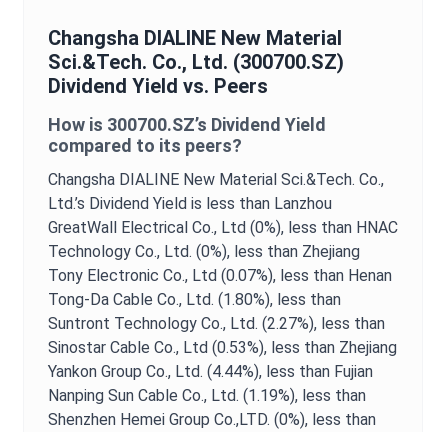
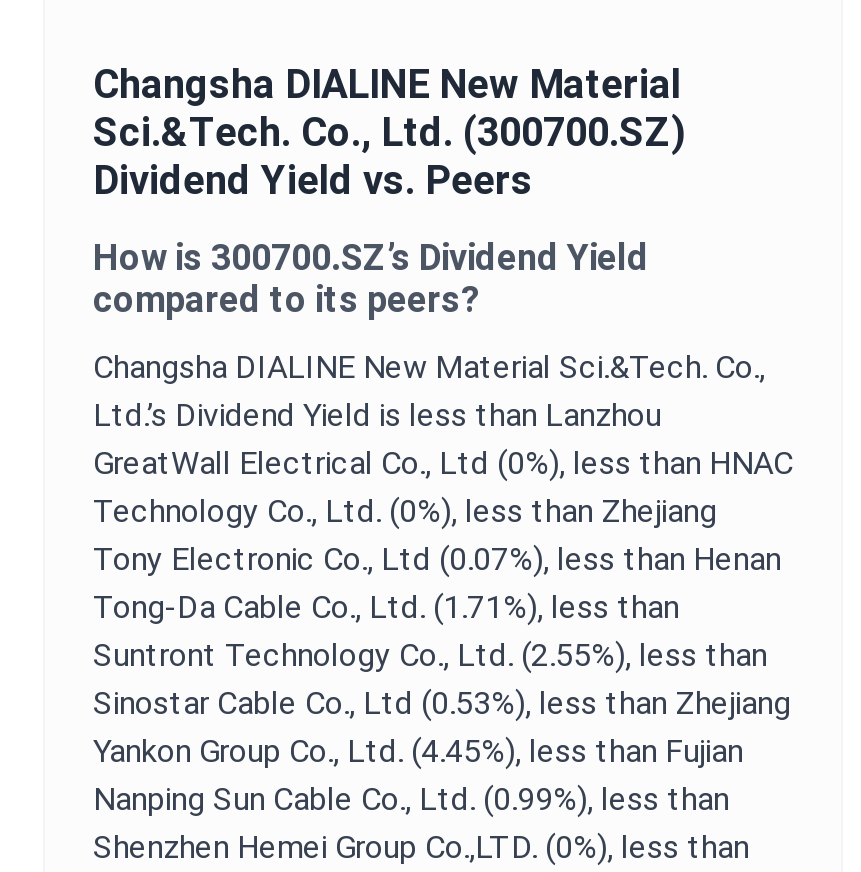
- Tong-Da Cable Co., Ltd. (1.80%), less than
+ Tong-Da Cable Co., Ltd. (1.71%), less than

- Suntront Technology Co., Ltd. (2.27%), less than
+ Suntront Technology Co., Ltd. (2.55%), less than

- Yankon Group Co., Ltd. (4.44%), less than Fujian
+ Yankon Group Co., Ltd. (4.45%), less than Fujian

- Nanping Sun Cable Co., Ltd. (1.19%), less than
+ Nanping Sun Cable Co., Ltd. (0.99%), less than
